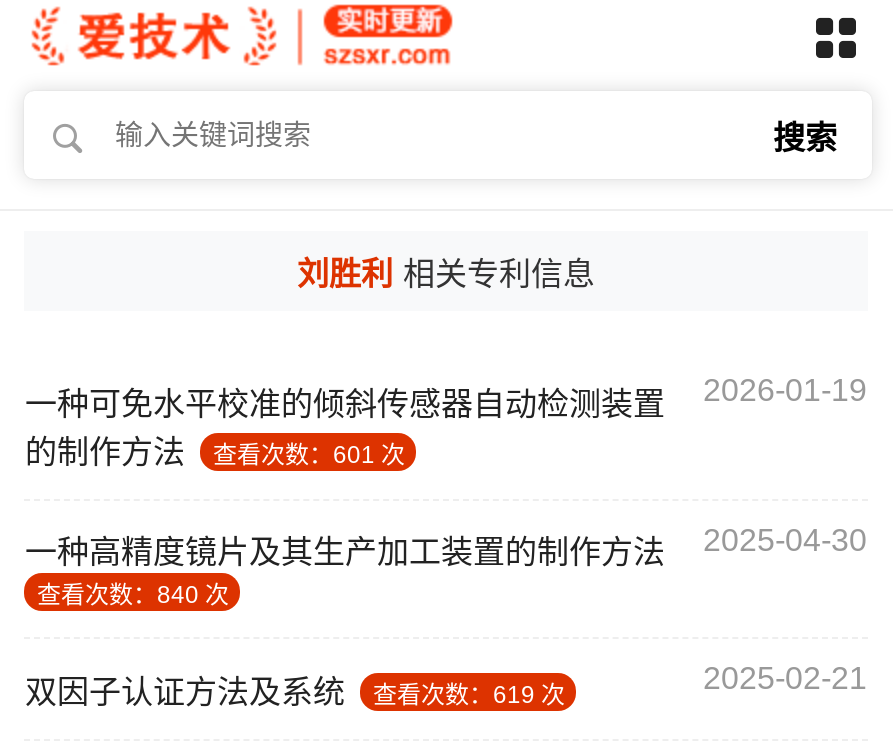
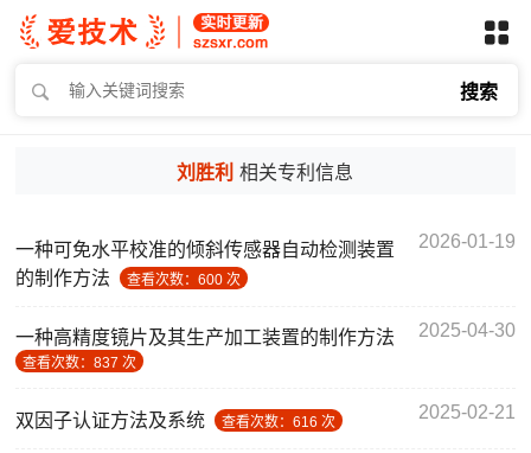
- 的制作方法 查看次数：601 次
+ 的制作方法 查看次数：600 次

- 查看次数：840 次
+ 查看次数：837 次

- 双因子认证方法及系统 查看次数：619 次
+ 双因子认证方法及系统 查看次数：616 次
